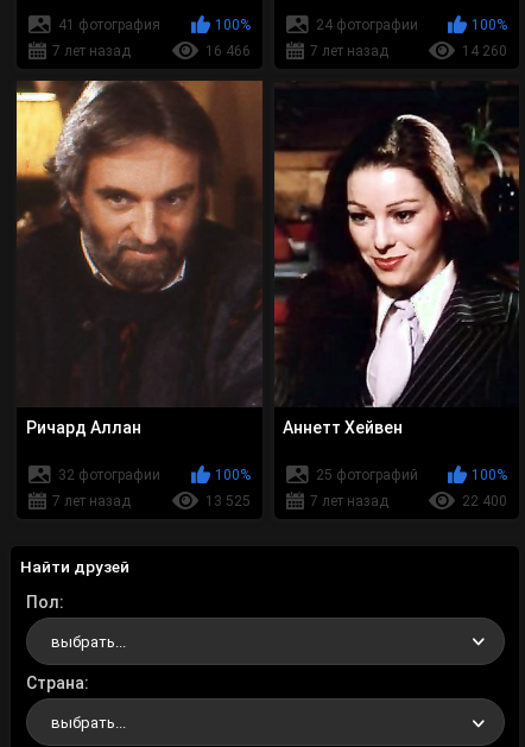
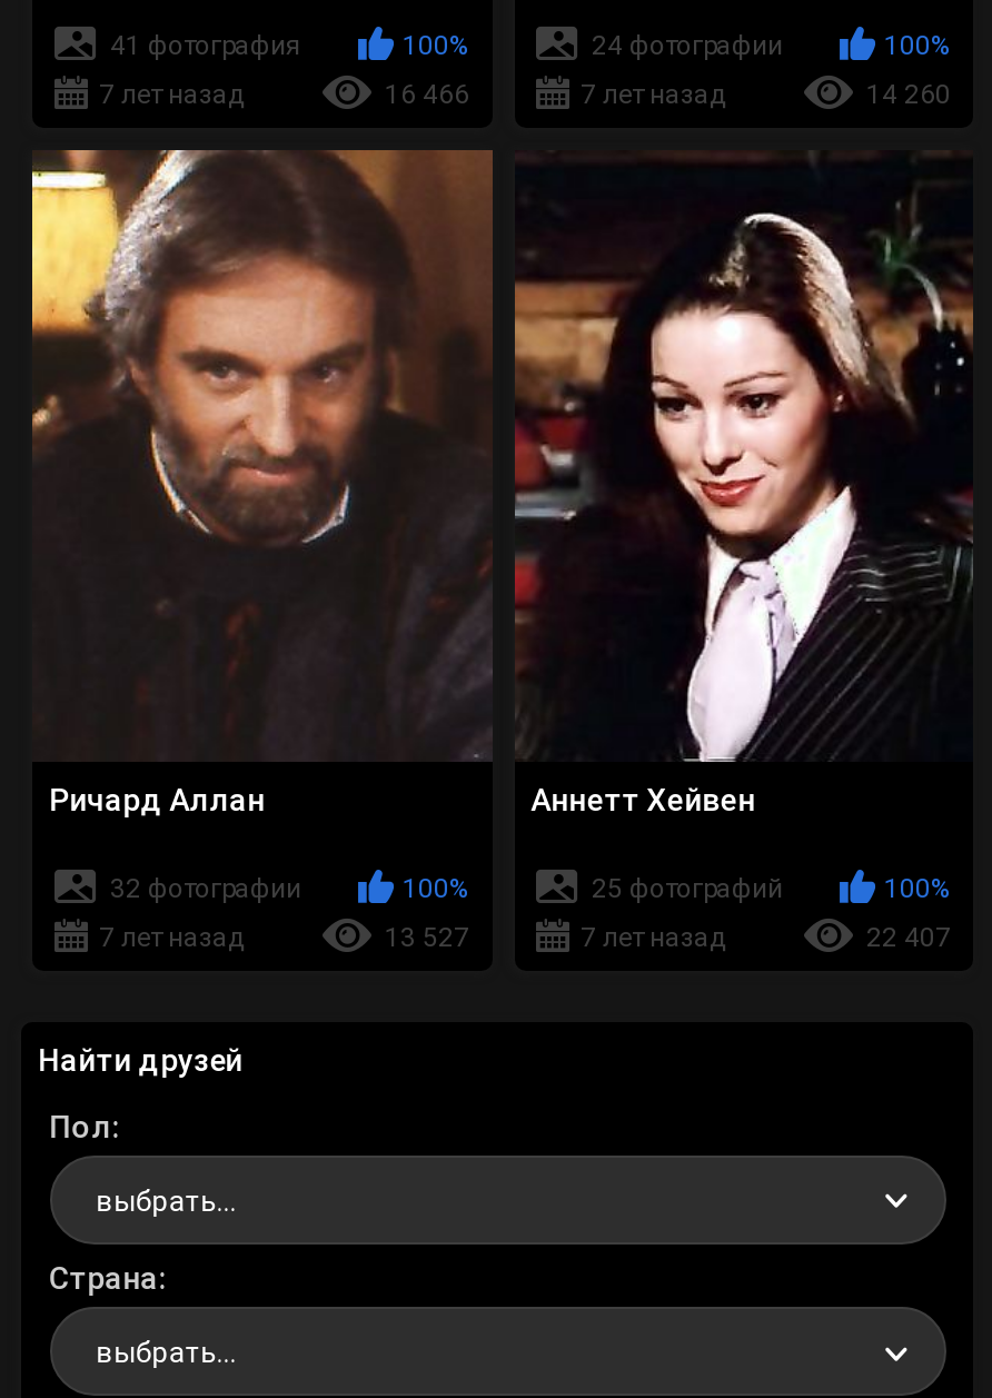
- 13 525
+ 13 527

- 22 400
+ 22 407
